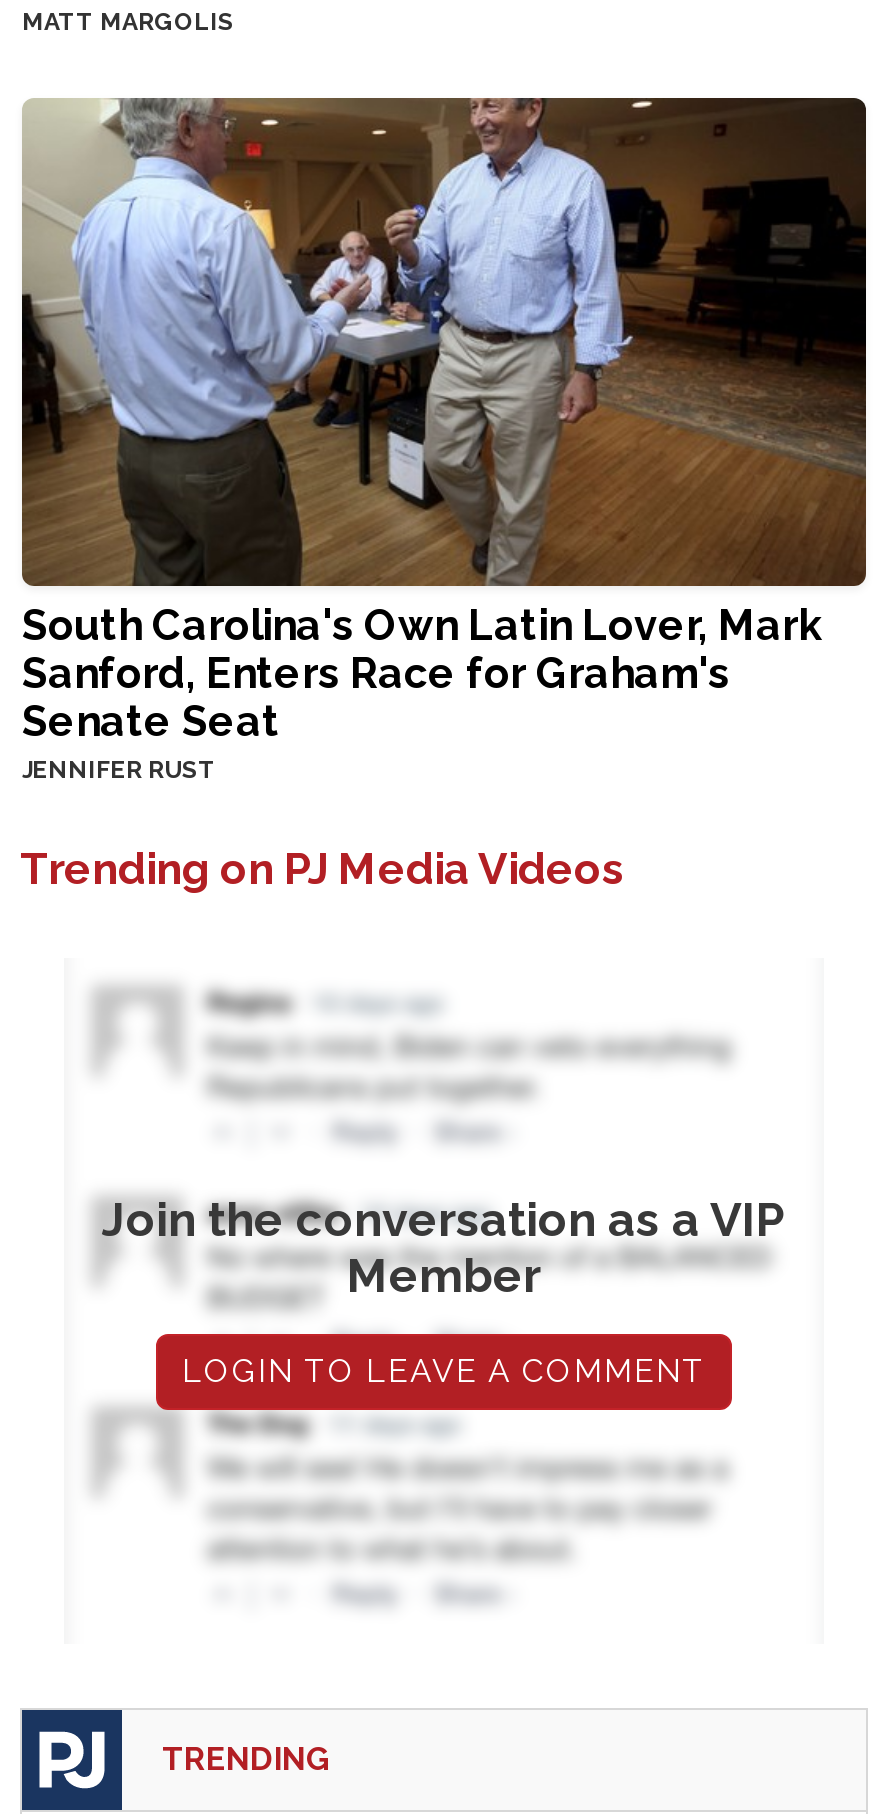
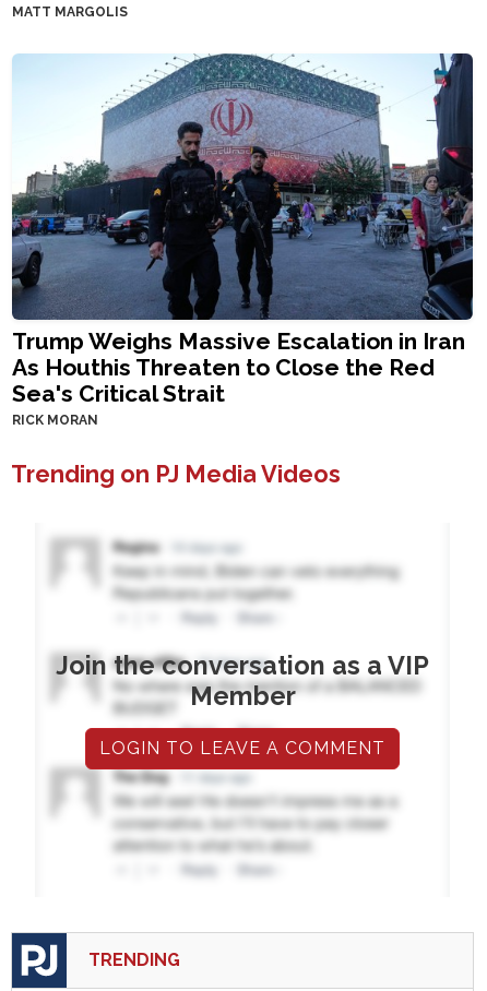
- [image]
- South Carolina's Own Latin Lover, Mark
- Sanford, Enters Race for Graham's
- Senate Seat
- JENNIFER RUST
+ [image]
+ Trump Weighs Massive Escalation in Iran
+ As Houthis Threaten to Close the Red
+ Sea's Critical Strait
+ RICK MORAN
